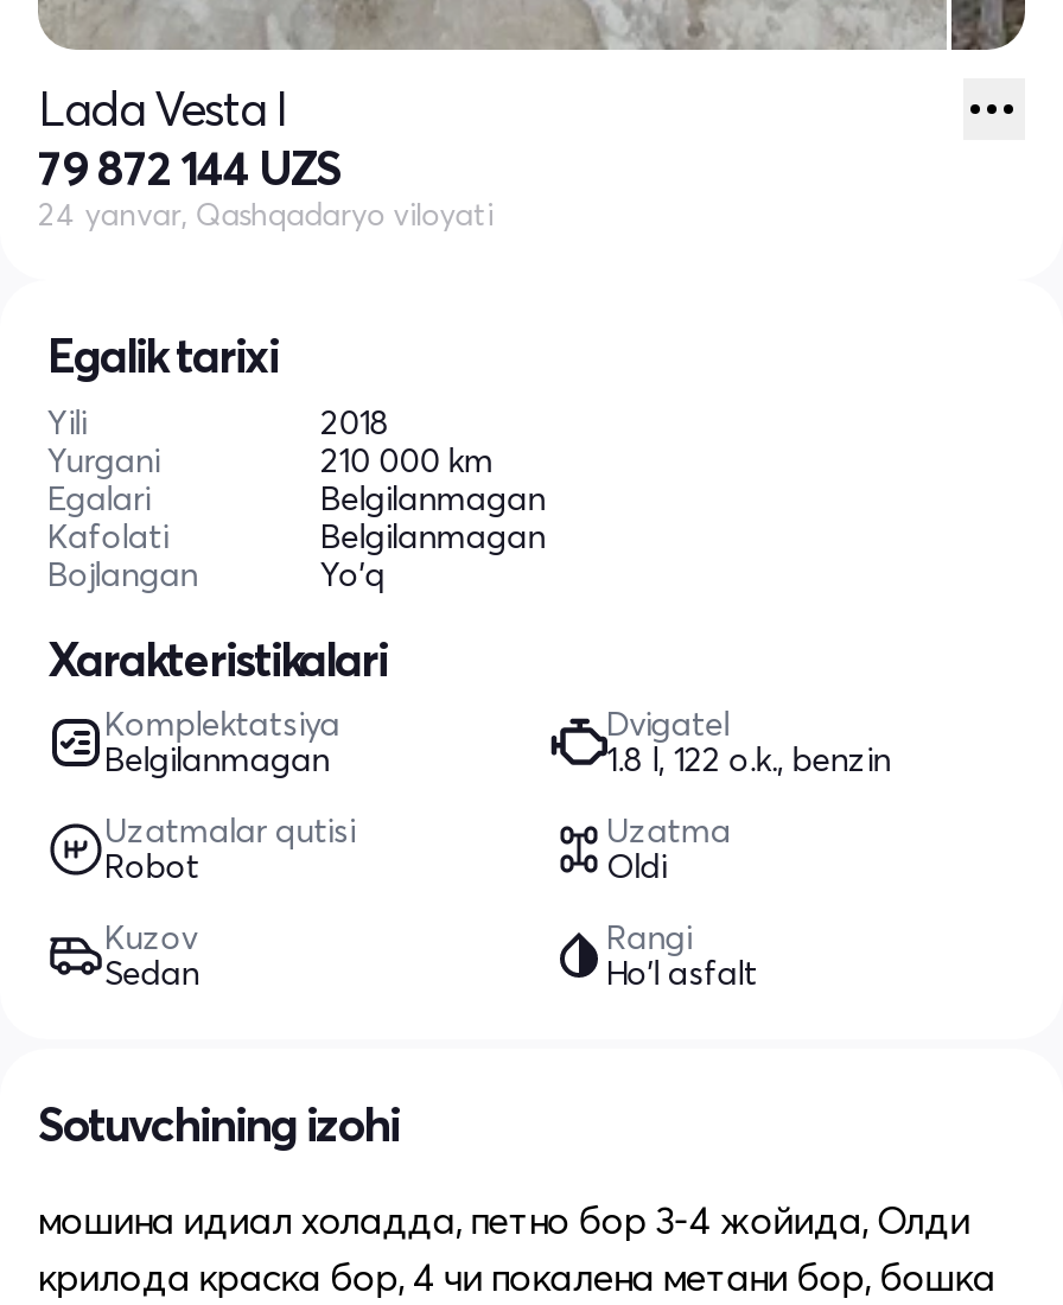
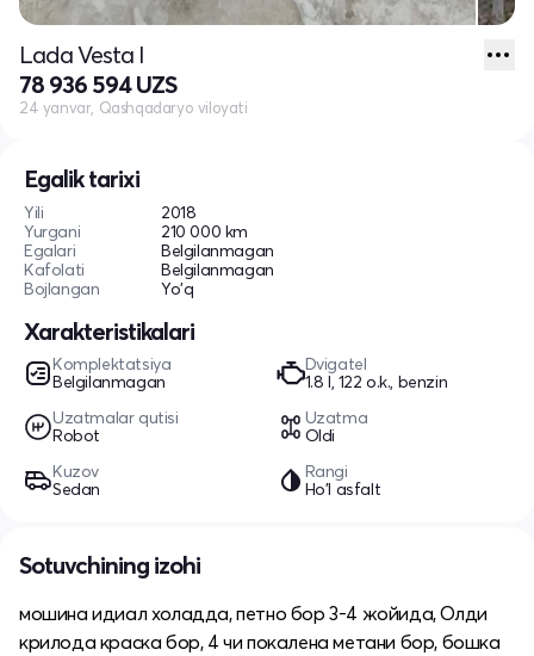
- 79 872 144 UZS
+ 78 936 594 UZS
